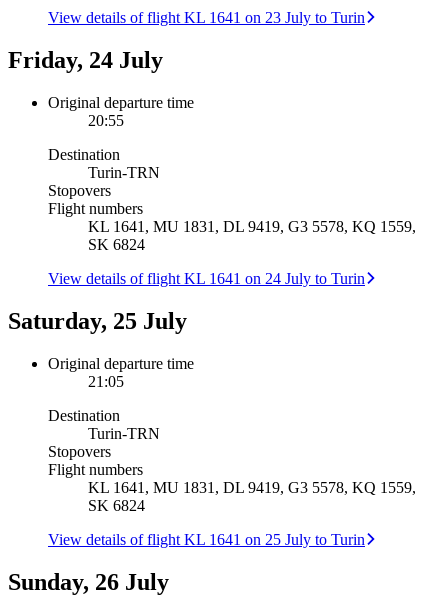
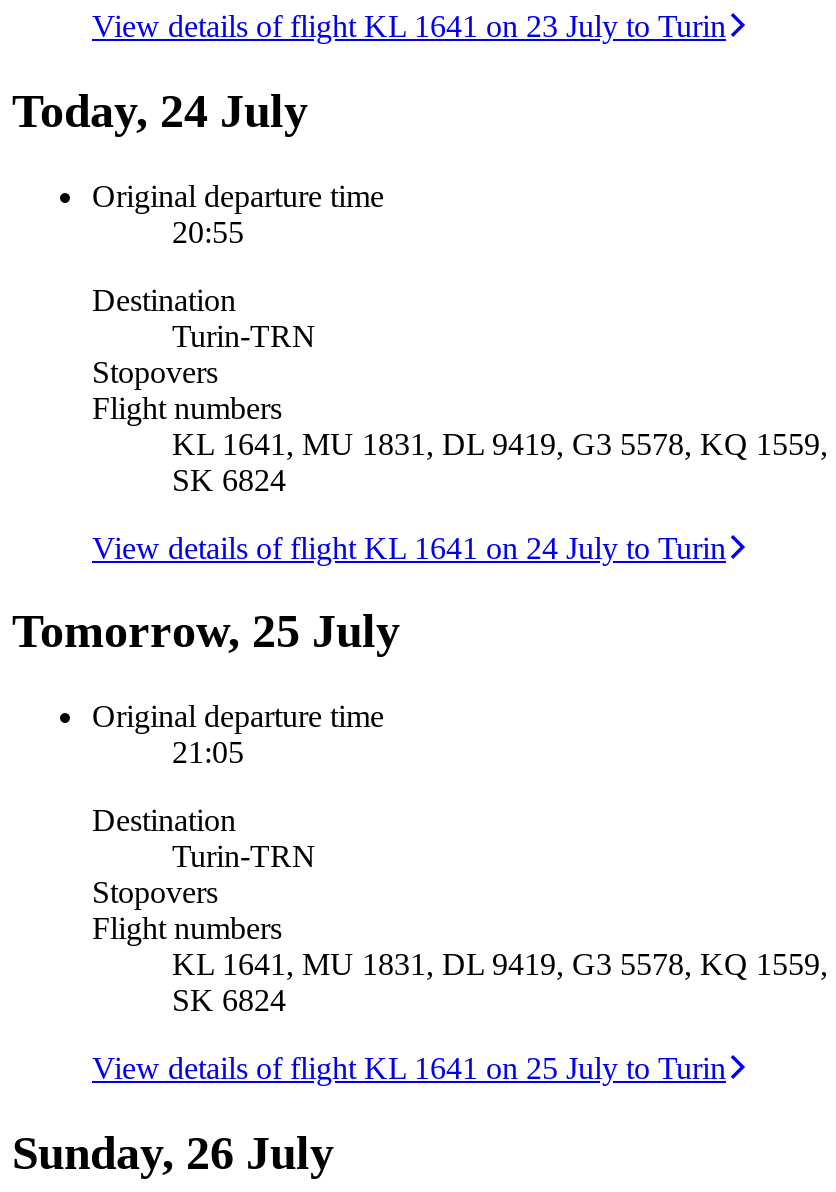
- Friday, 24 July
+ Today, 24 July

- Saturday, 25 July
+ Tomorrow, 25 July
